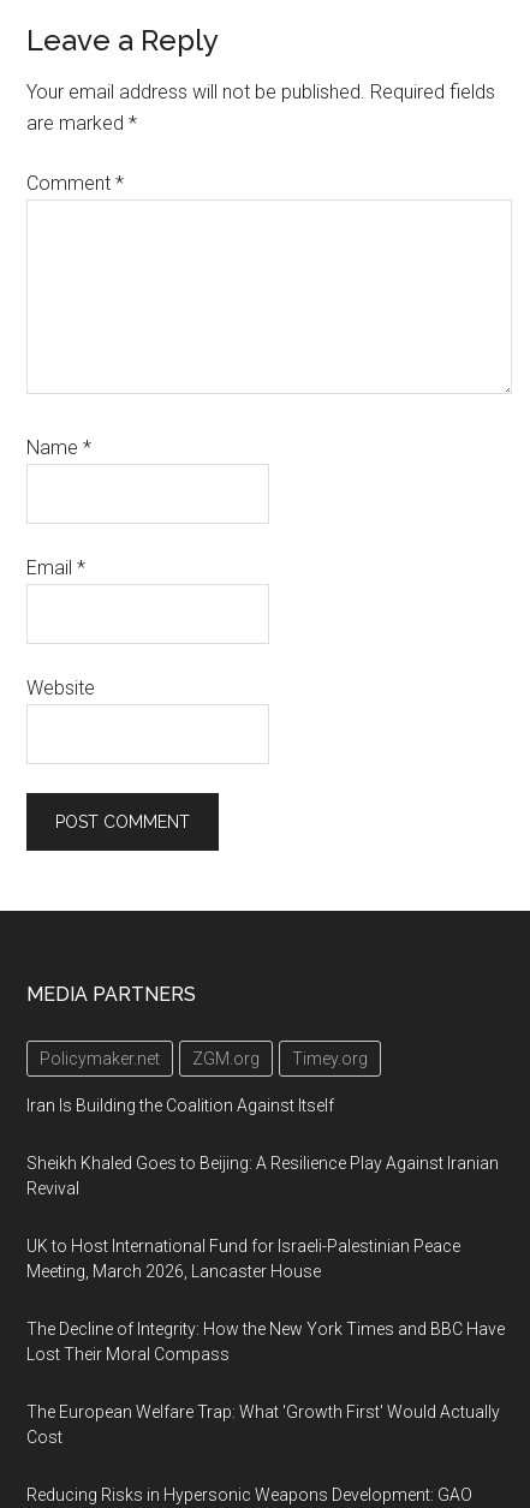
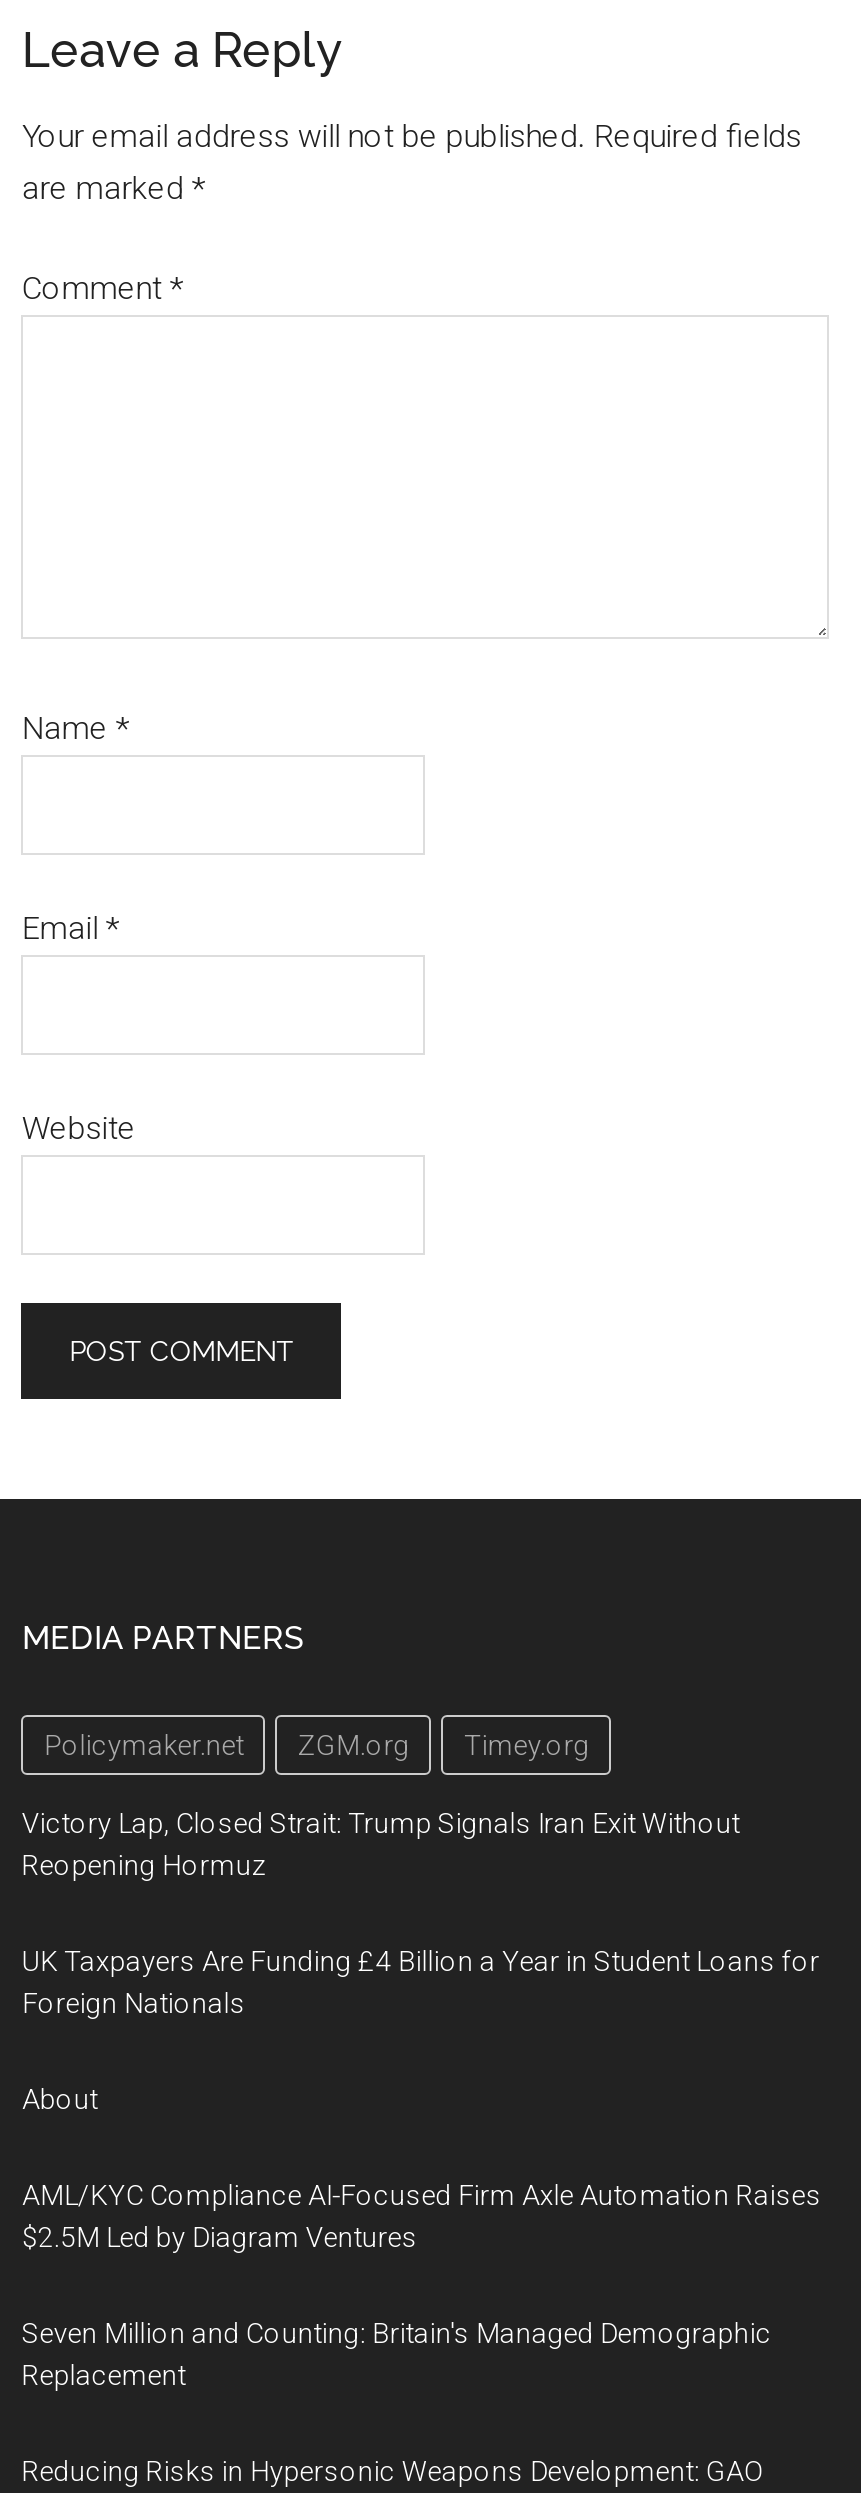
- Iran Is Building the Coalition Against Itself
+ Victory Lap, Closed Strait: Trump Signals Iran Exit Without
+ Reopening Hormuz

- Sheikh Khaled Goes to Beijing: A Resilience Play Against Iranian
- Revival
+ UK Taxpayers Are Funding £4 Billion a Year in Student Loans for
+ Foreign Nationals

- UK to Host International Fund for Israeli-Palestinian Peace
- Meeting, March 2026, Lancaster House
+ About

- The Decline of Integrity: How the New York Times and BBC Have
- Lost Their Moral Compass
+ AML/KYC Compliance AI-Focused Firm Axle Automation Raises
+ $2.5M Led by Diagram Ventures

- The European Welfare Trap: What 'Growth First' Would Actually
- Cost
+ Seven Million and Counting: Britain's Managed Demographic
+ Replacement
